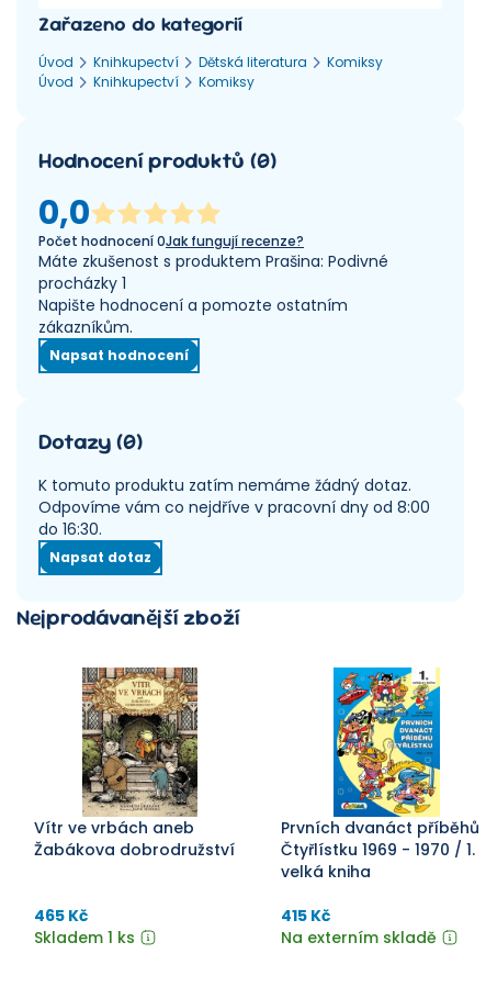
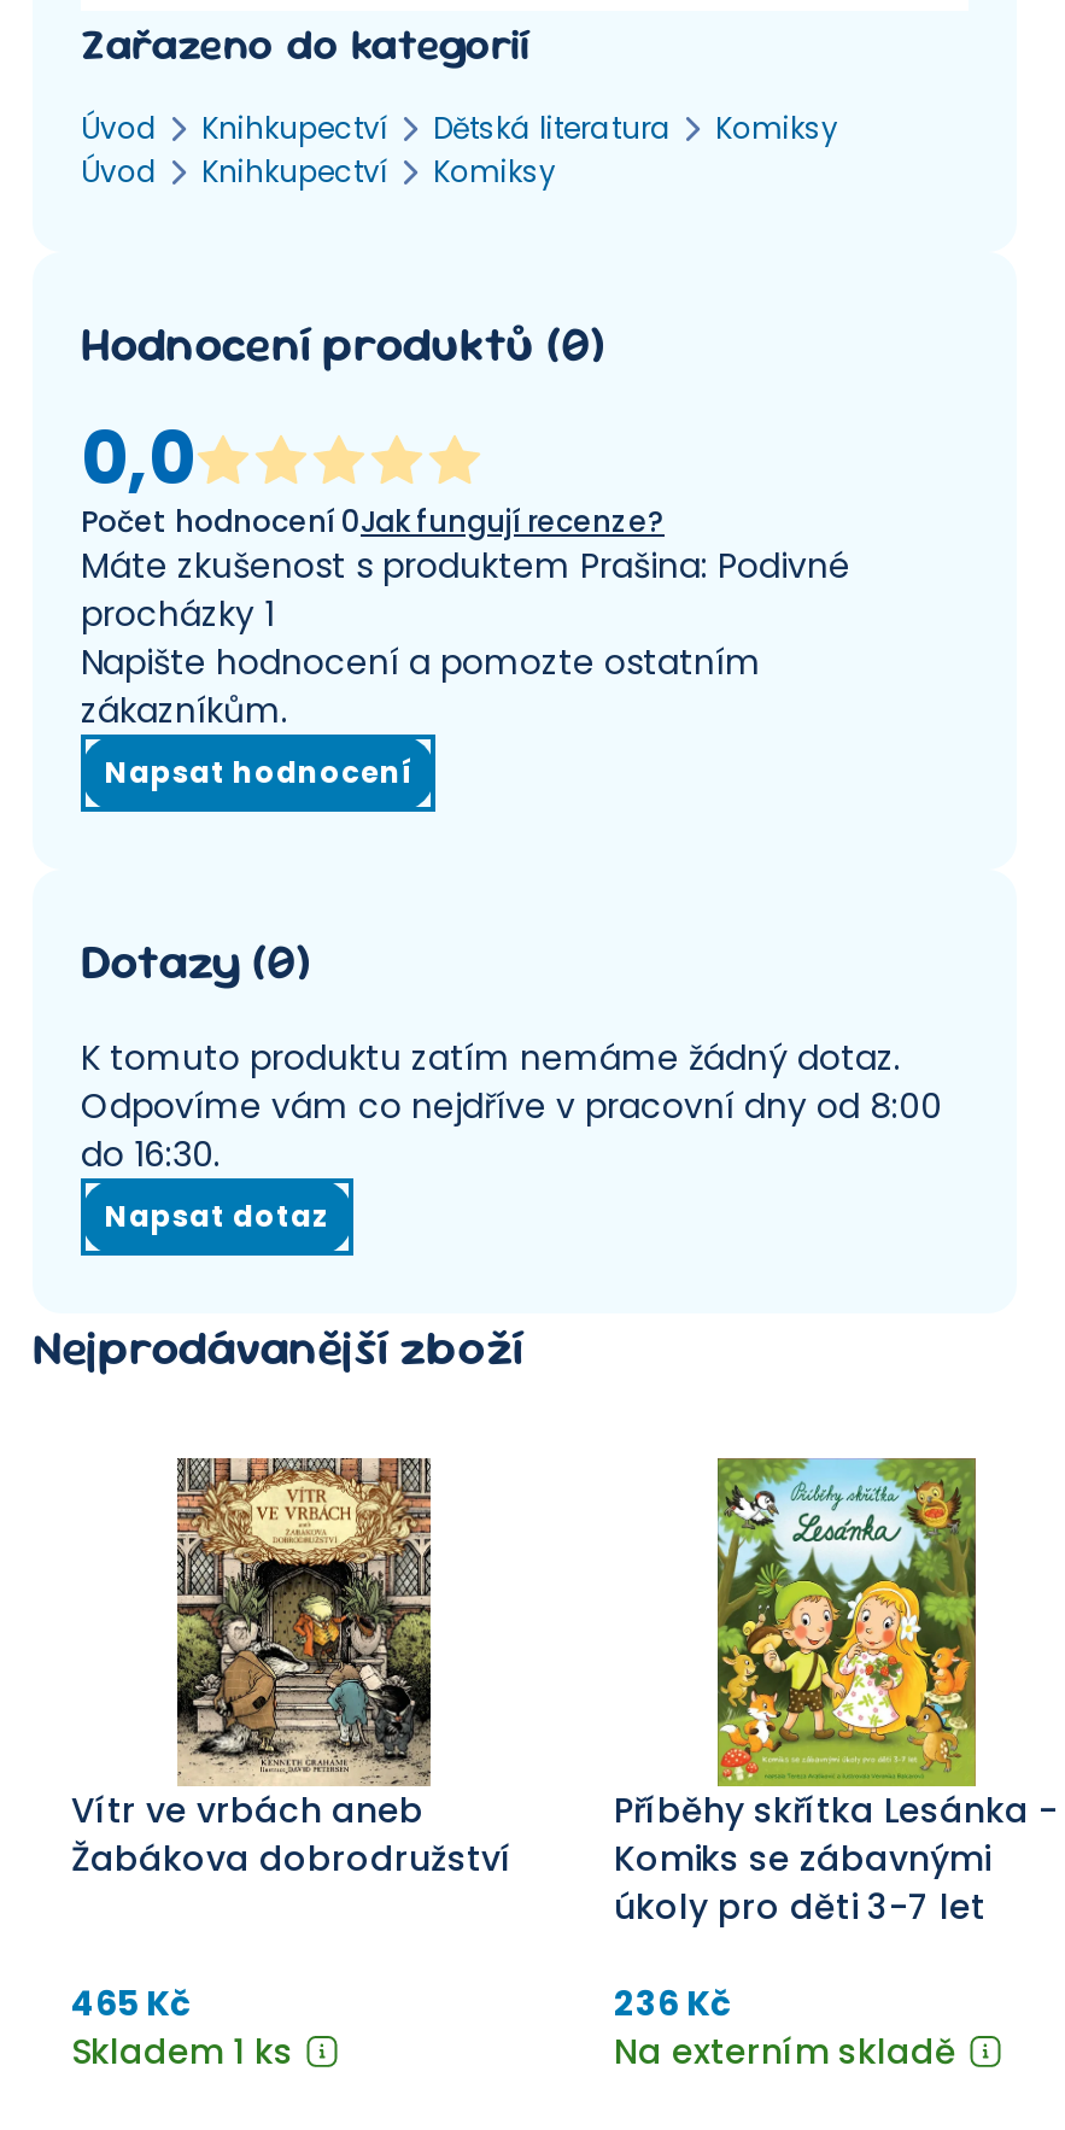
- [image]
- Prvních dvanáct příběhů
- Čtyřlístku 1969 - 1970 / 1.
- velká kniha
+ [image]
+ Příběhy skřítka Lesánka -
+ Komiks se zábavnými
+ úkoly pro děti 3-7 let

- 415 Kč
+ 236 Kč
